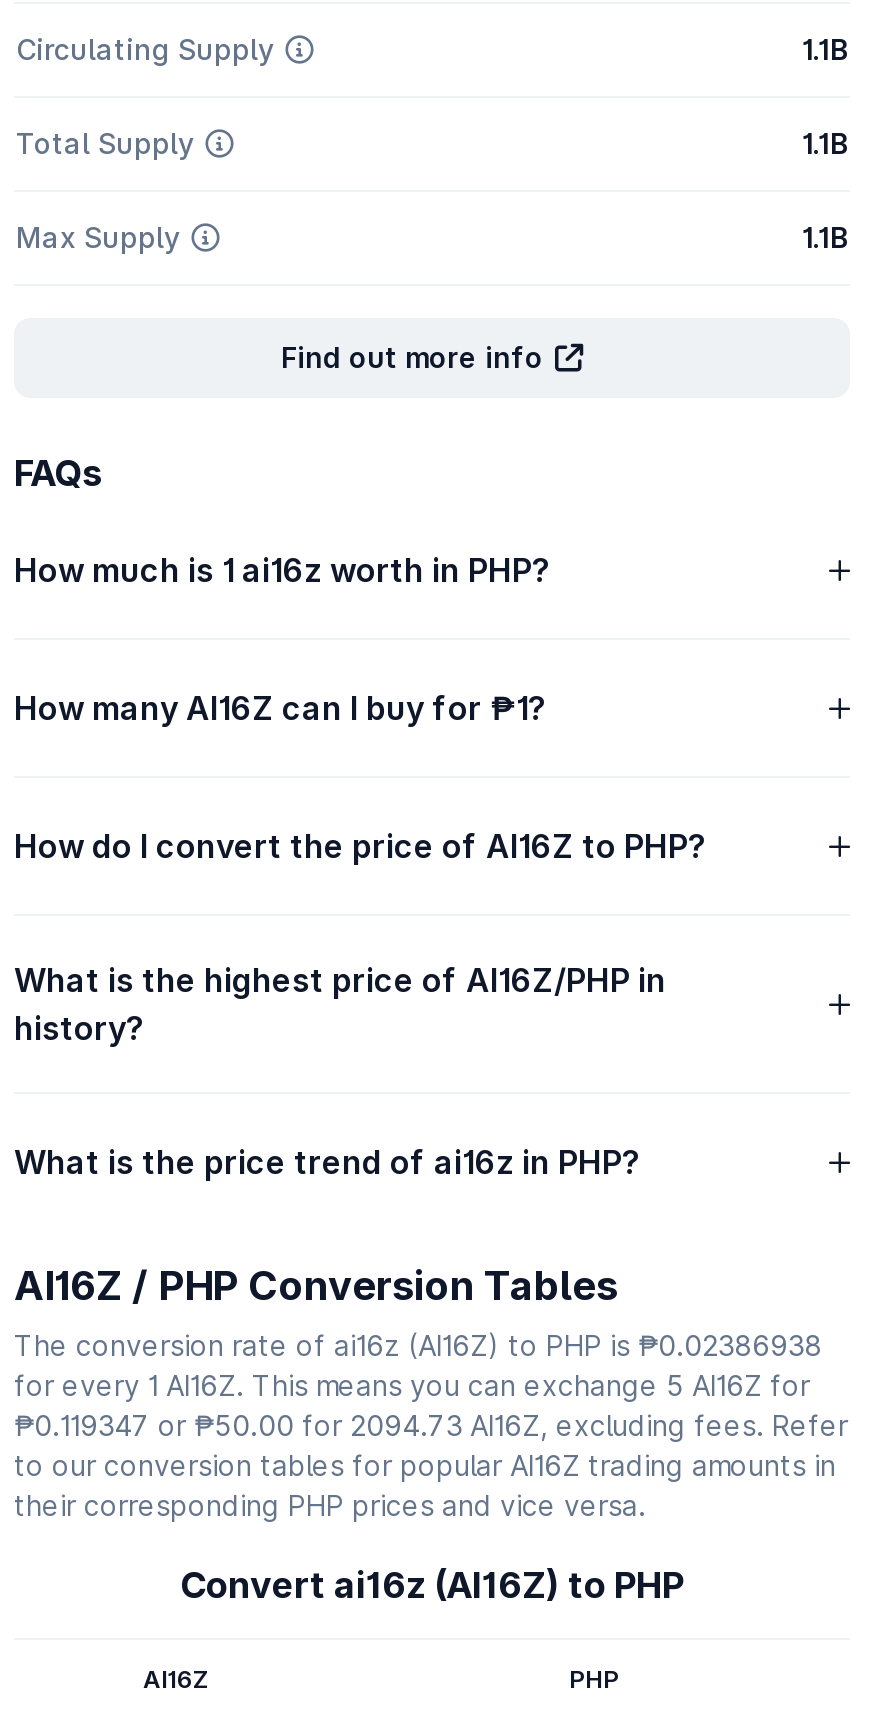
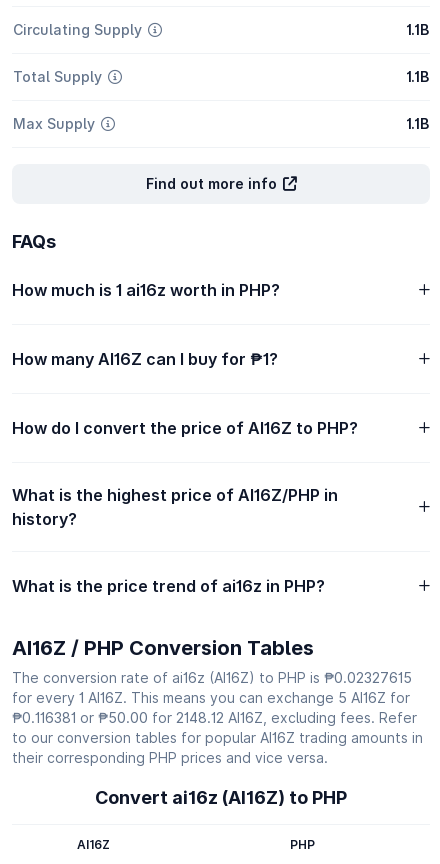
- The conversion rate of ai16z (AI16Z) to PHP is ₱0.02386938
+ The conversion rate of ai16z (AI16Z) to PHP is ₱0.02327615

- ₱0.119347 or ₱50.00 for 2094.73 AI16Z, excluding fees. Refer
+ ₱0.116381 or ₱50.00 for 2148.12 AI16Z, excluding fees. Refer
